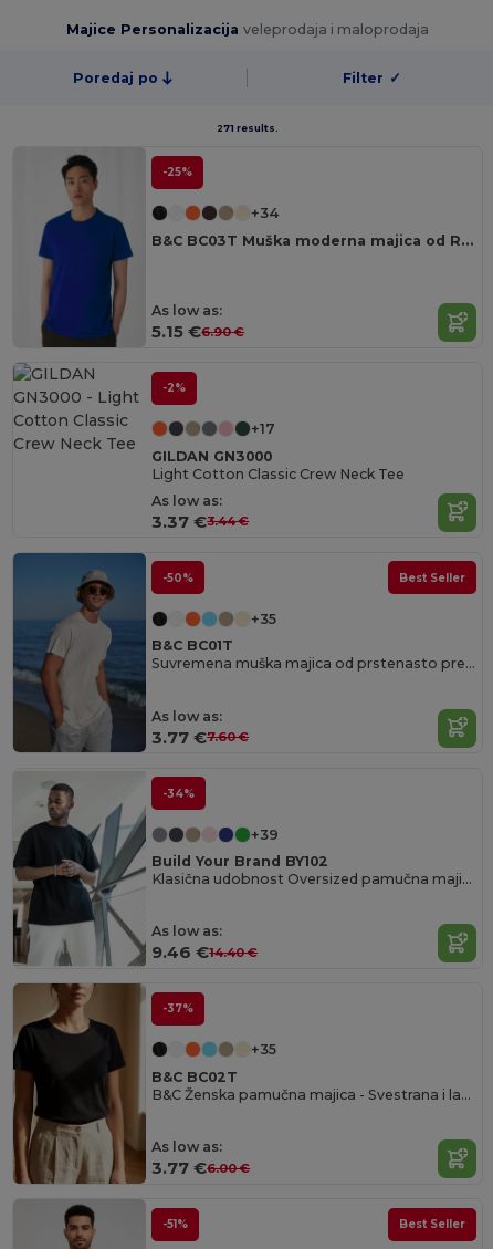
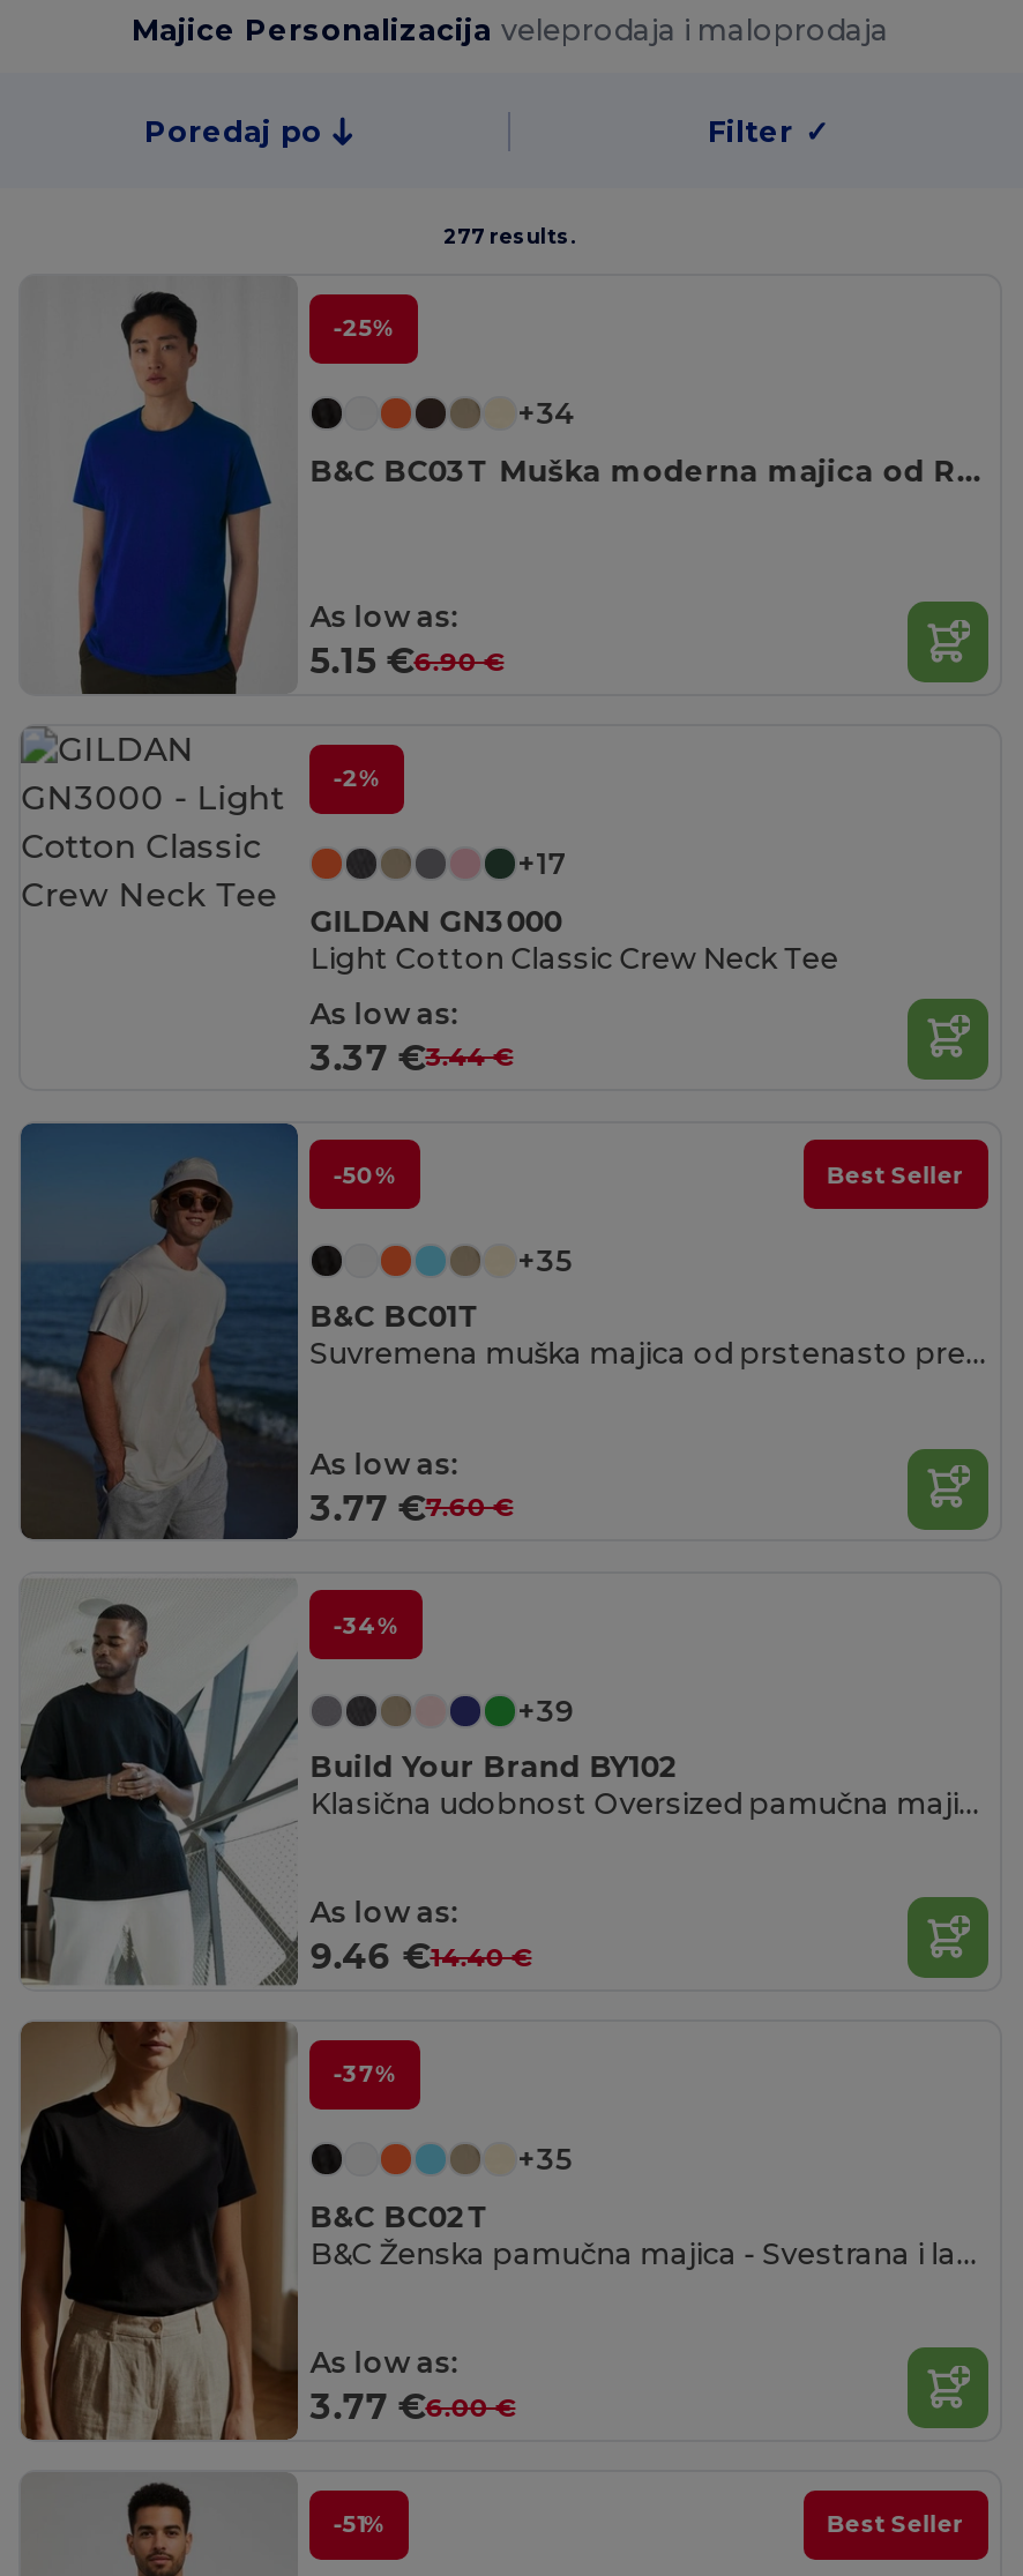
- 271 results.
+ 277 results.
